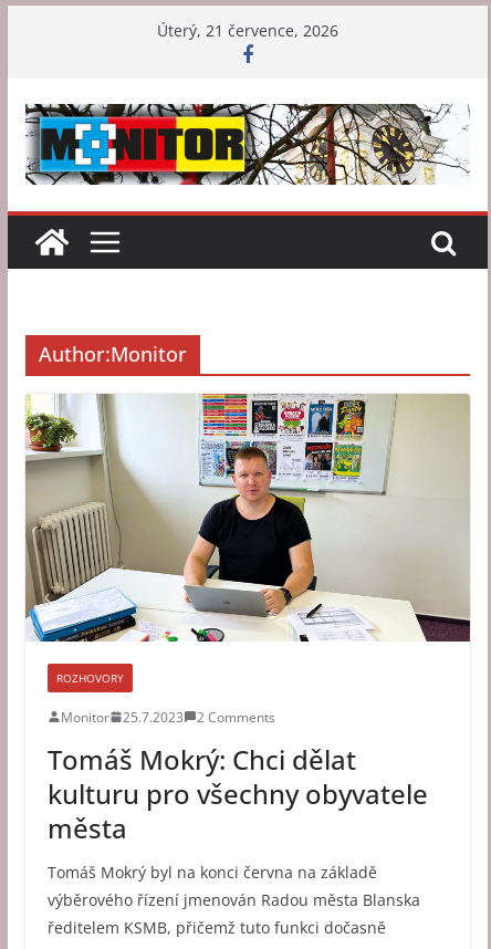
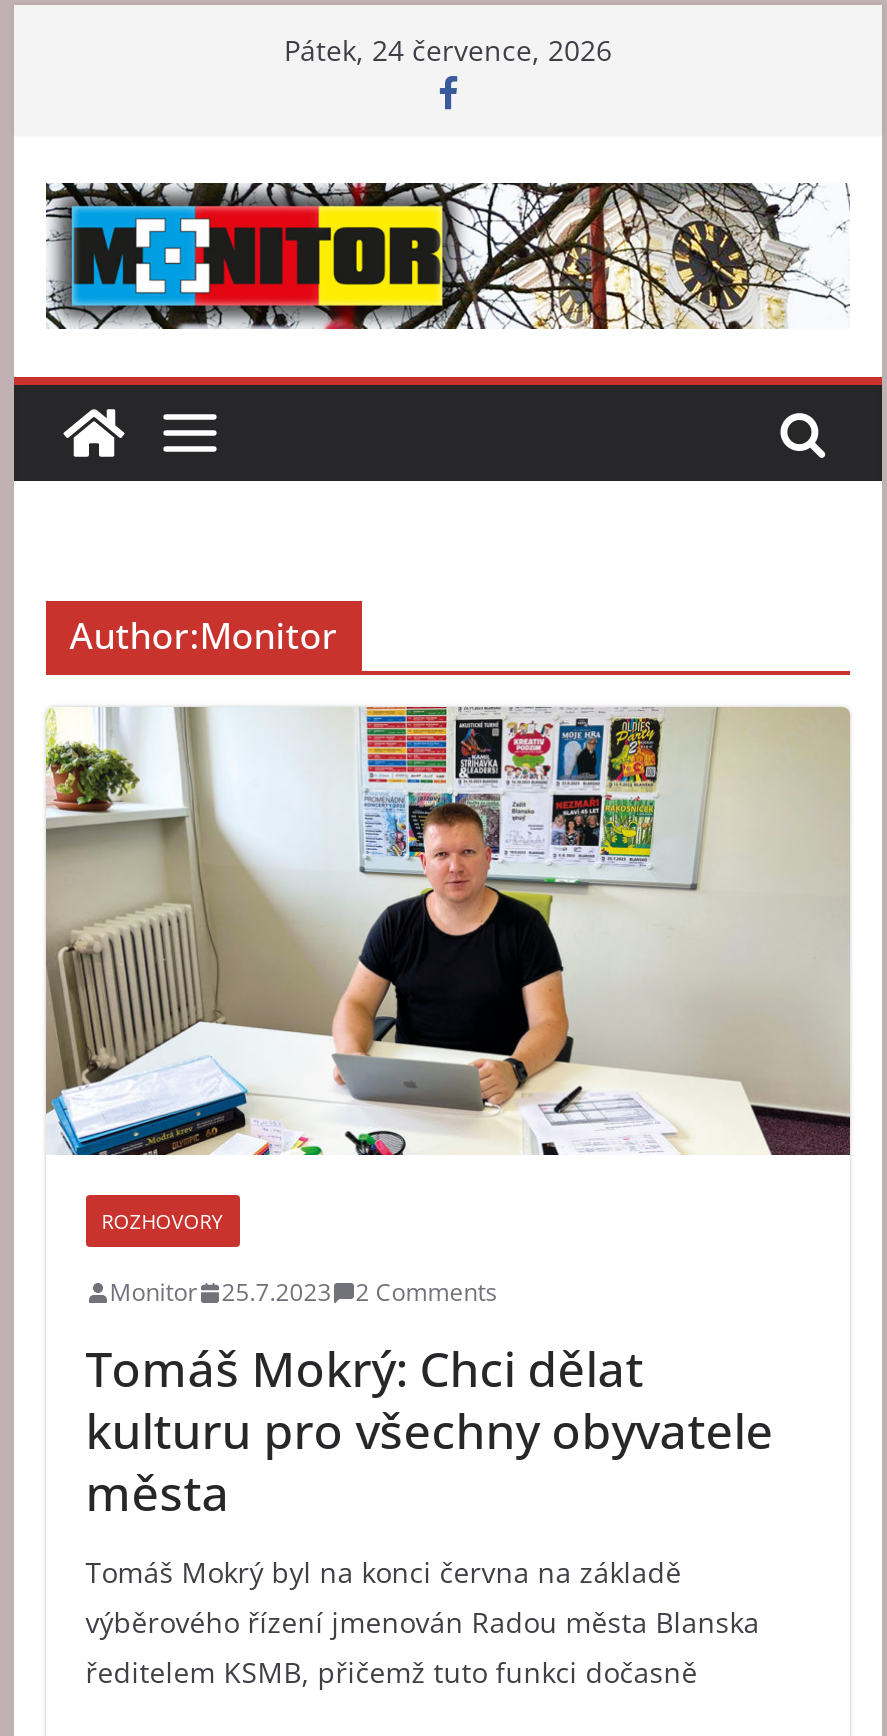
- Úterý, 21 července, 2026
+ Pátek, 24 července, 2026
